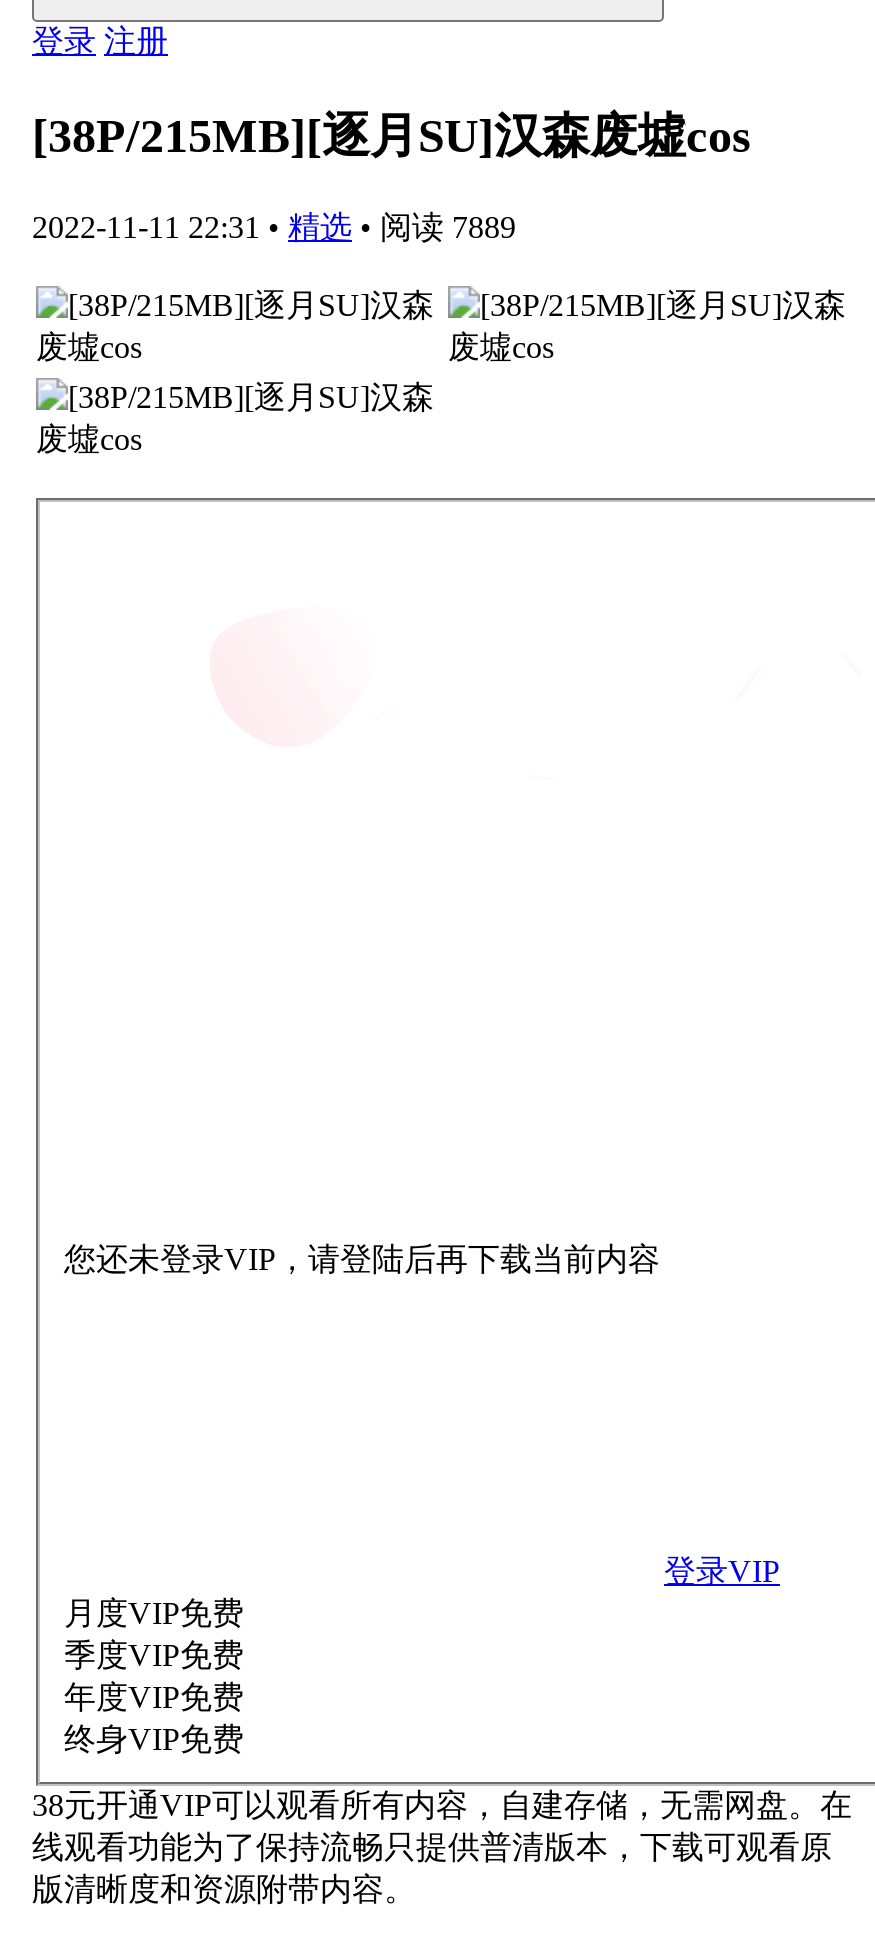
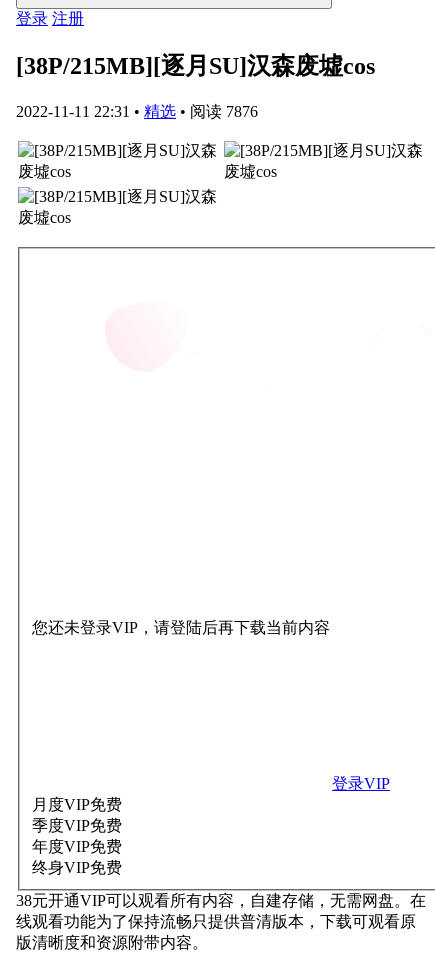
- 2022-11-11 22:31 • 精选 • 阅读 7889
+ 2022-11-11 22:31 • 精选 • 阅读 7876
